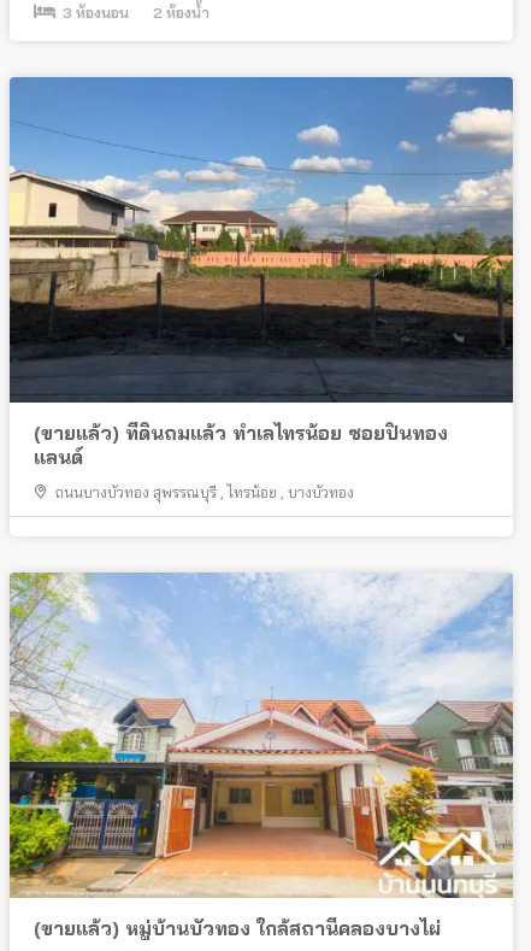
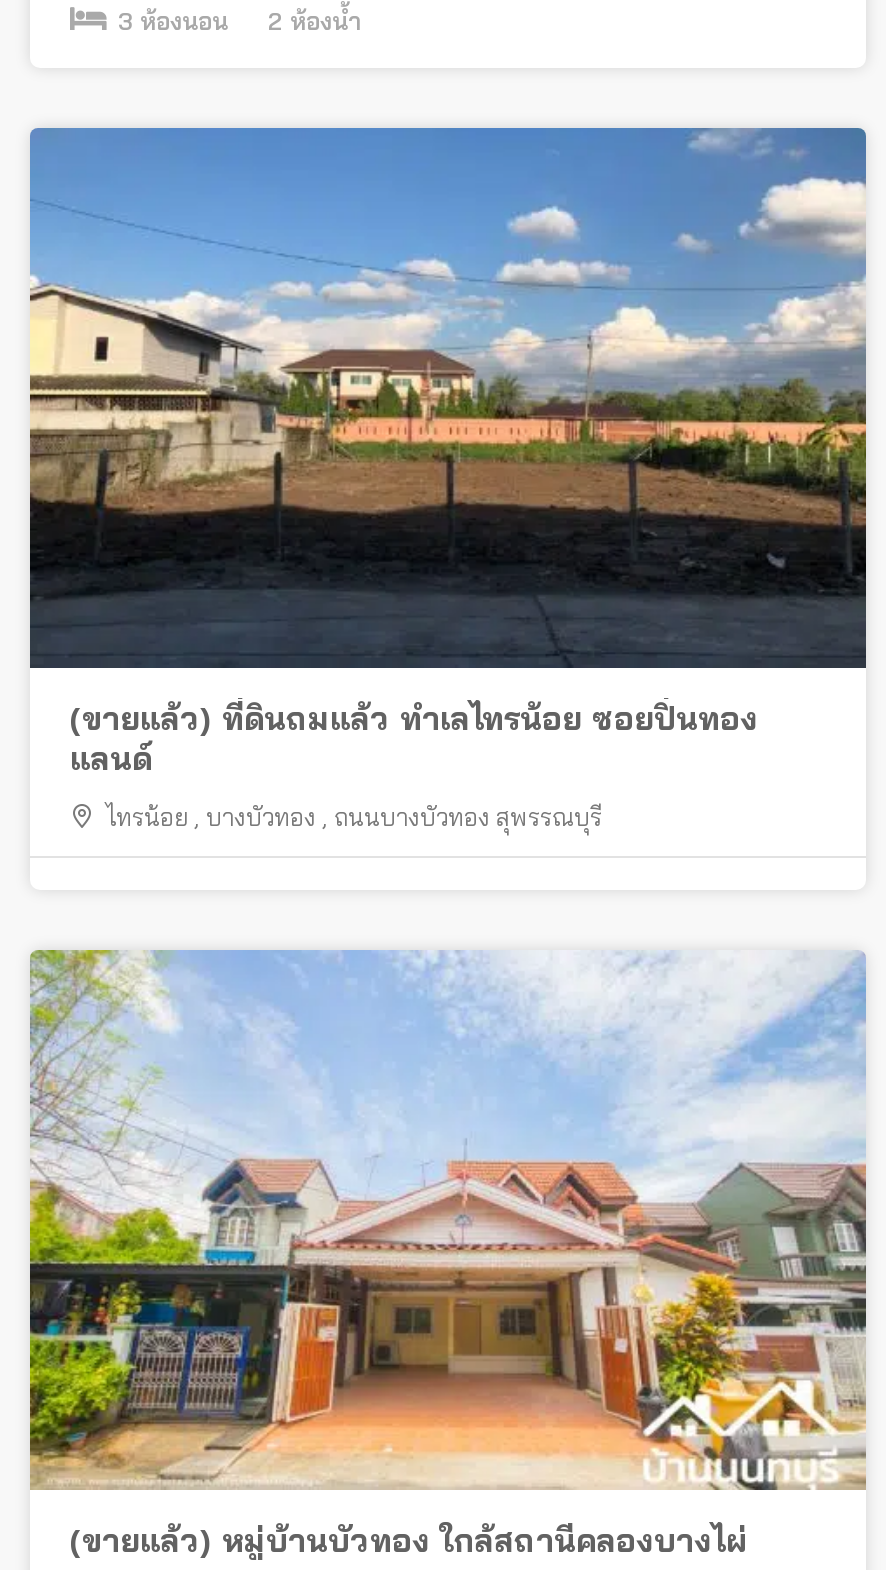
- ถนนบางบัวทอง สุพรรณบุรี , ไทรน้อย , บางบัวทอง
+ ไทรน้อย , บางบัวทอง , ถนนบางบัวทอง สุพรรณบุรี
